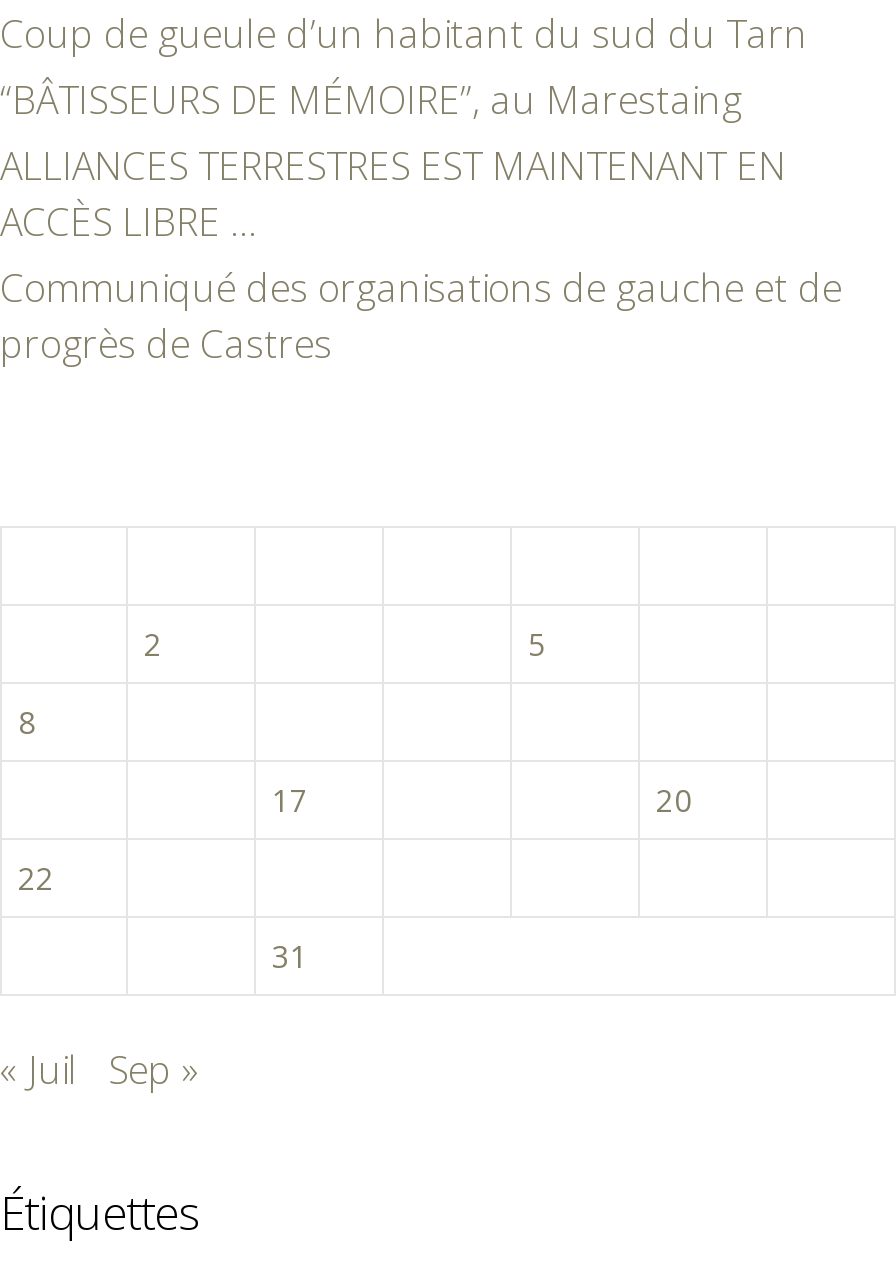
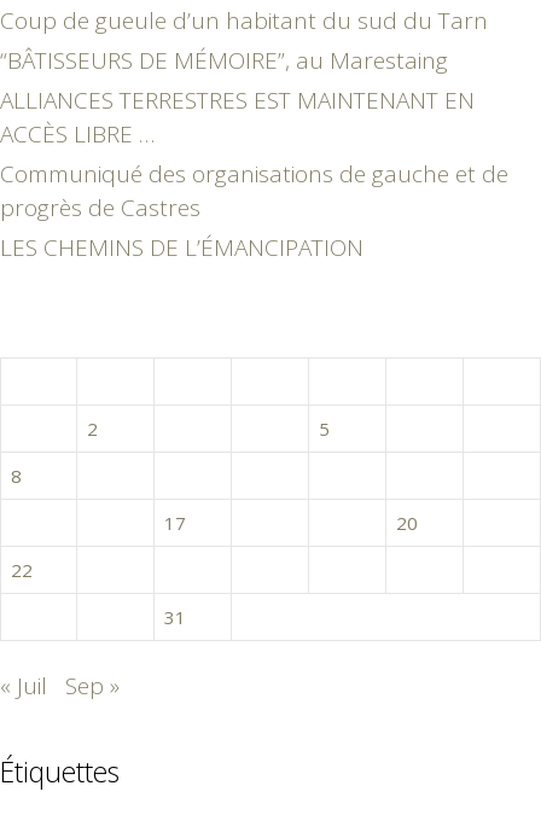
+ LES CHEMINS DE L’ÉMANCIPATION
